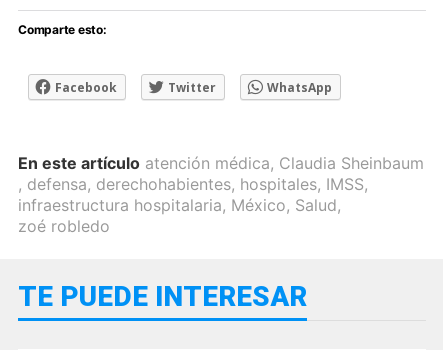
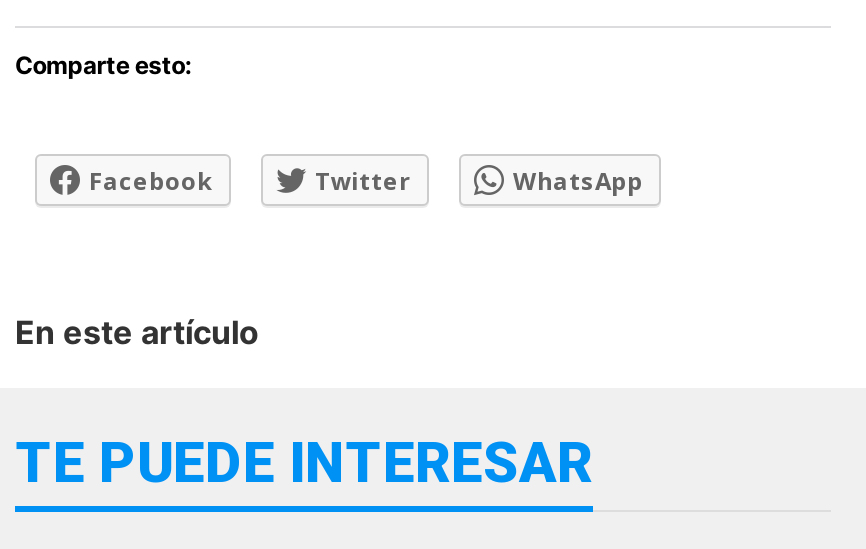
- En este artículo atención médica, Claudia Sheinbaum
- , defensa, derechohabientes, hospitales, IMSS,
- infraestructura hospitalaria, México, Salud,
- zoé robledo
+ En este artículo
